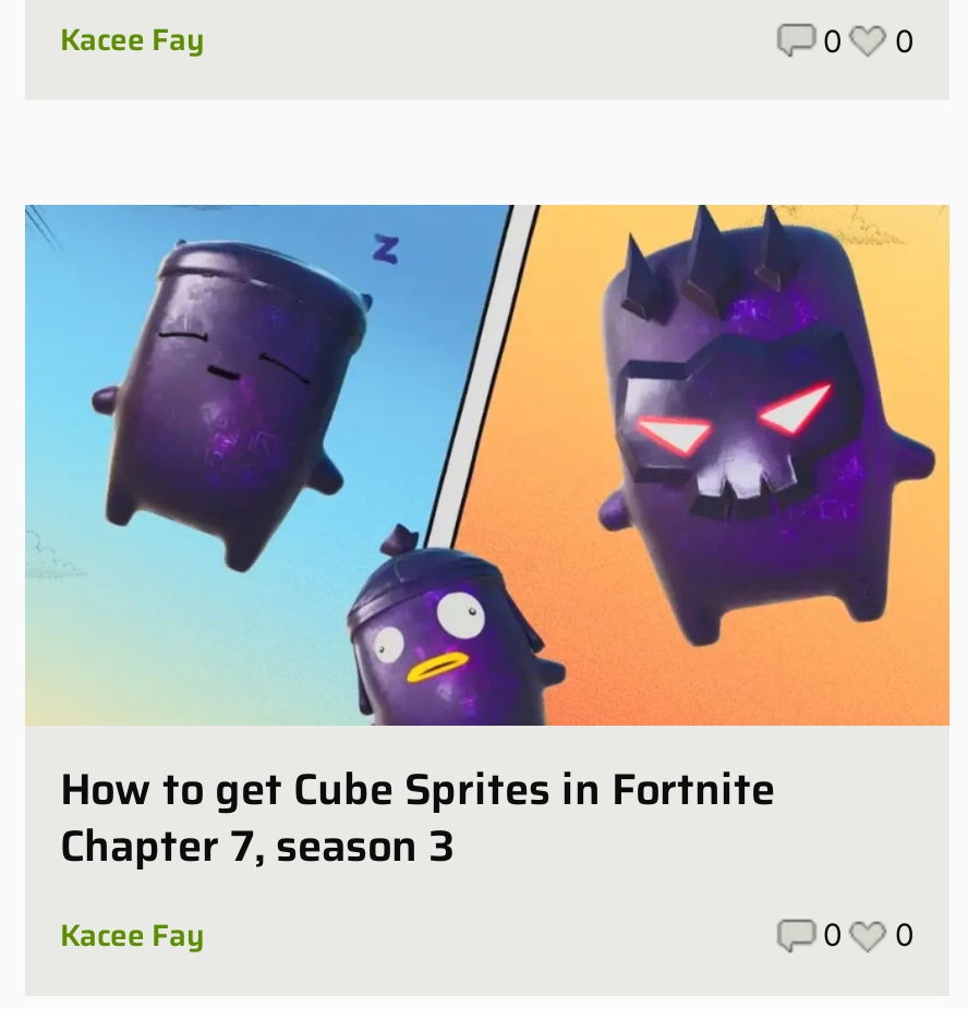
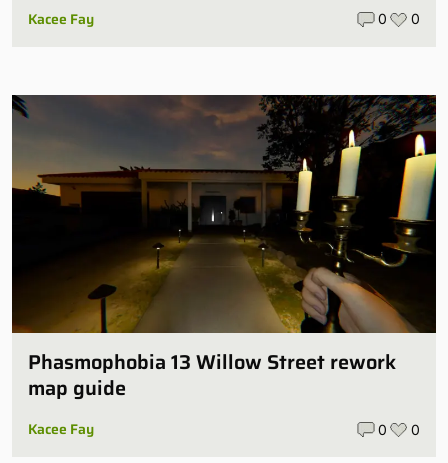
- [image]
- How to get Cube Sprites in Fortnite
- Chapter 7, season 3
+ [image]
+ Phasmophobia 13 Willow Street rework
+ map guide
